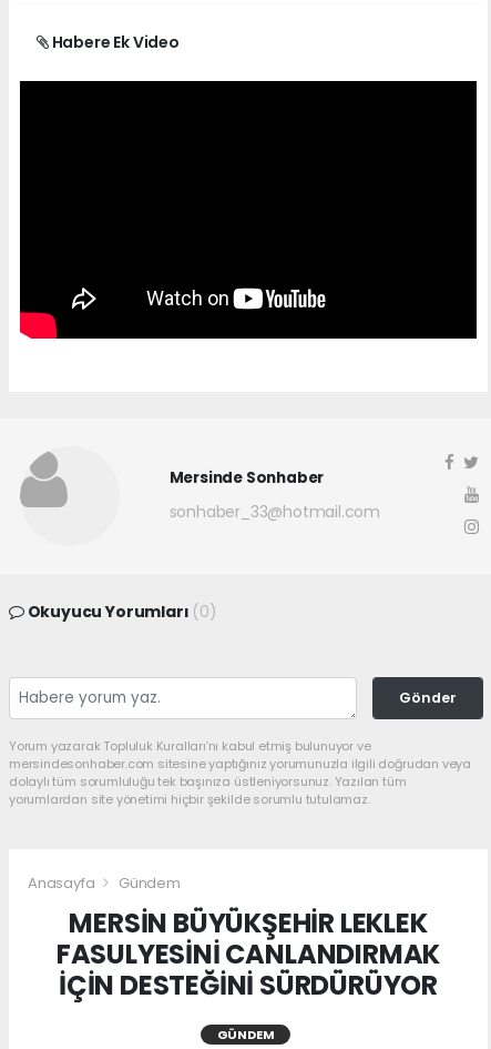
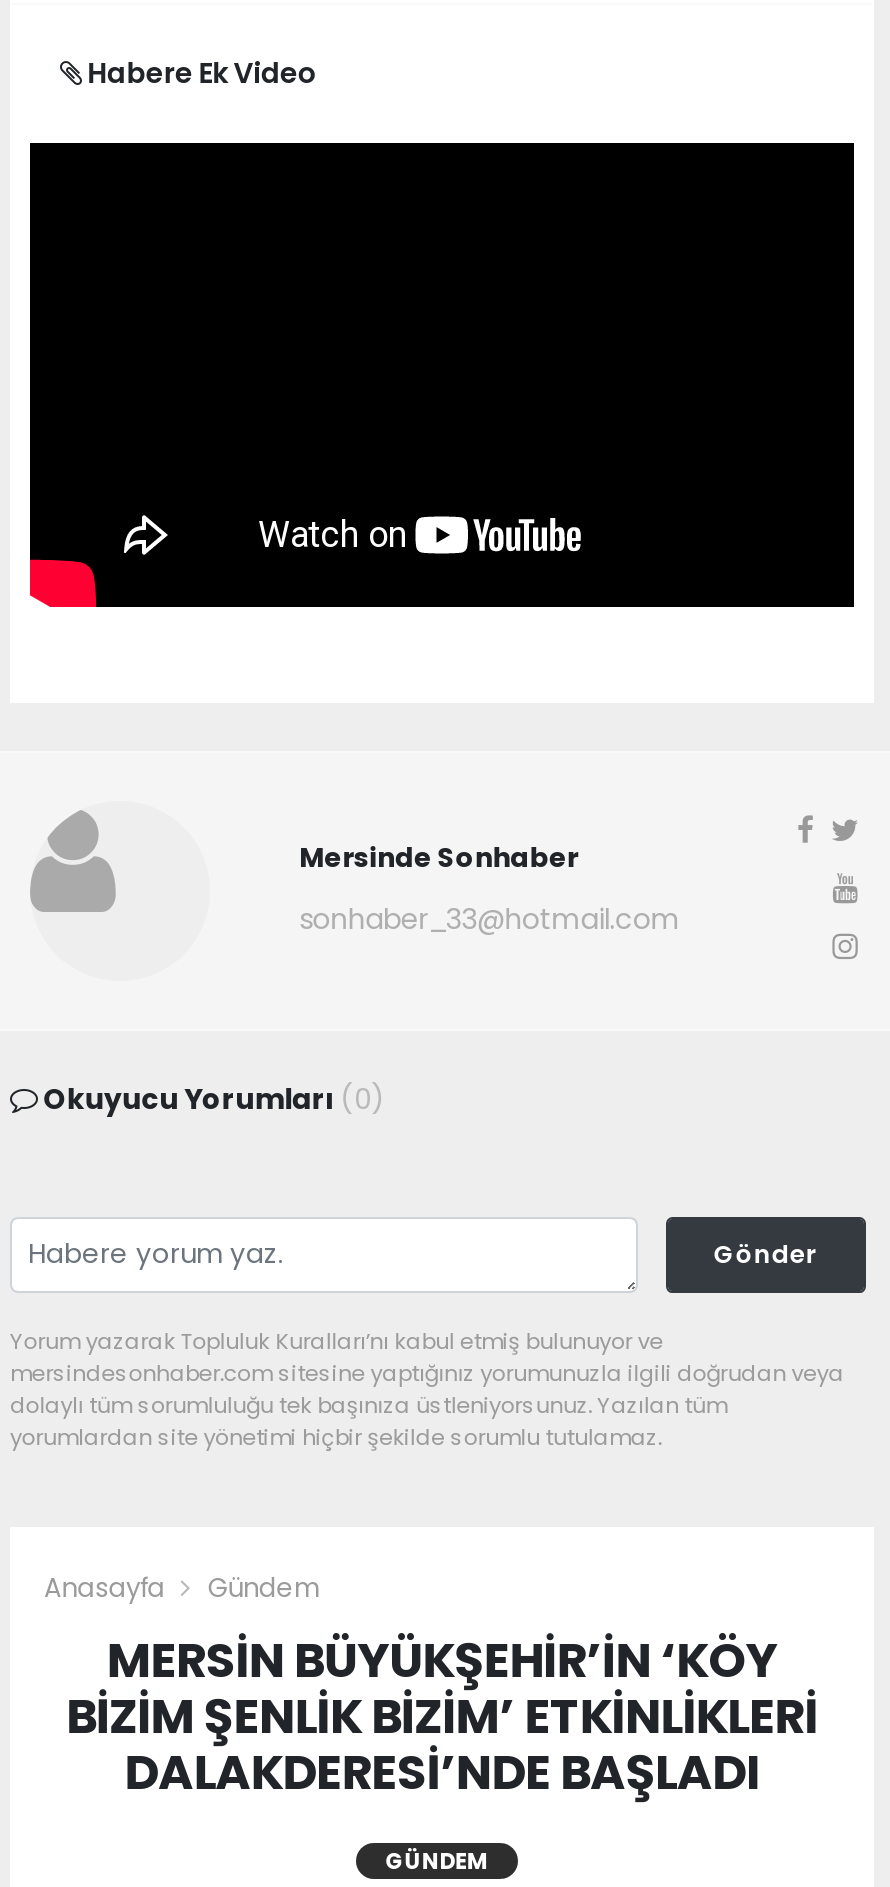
- MERSİN BÜYÜKŞEHİR LEKLEK
- FASULYESİNİ CANLANDIRMAK
- İÇİN DESTEĞİNİ SÜRDÜRÜYOR
+ MERSİN BÜYÜKŞEHİR’İN ‘KÖY
+ BİZİM ŞENLİK BİZİM’ ETKİNLİKLERİ
+ DALAKDERESİ’NDE BAŞLADI
